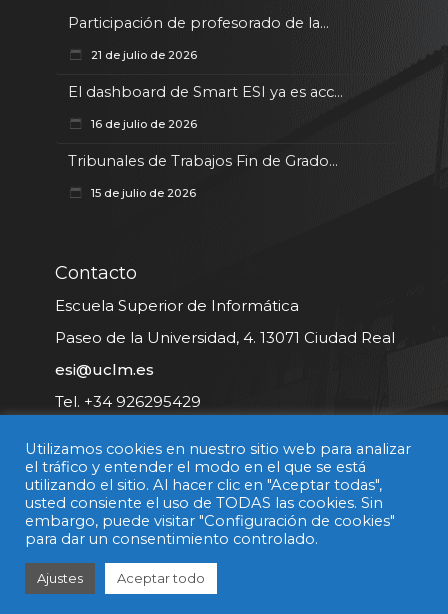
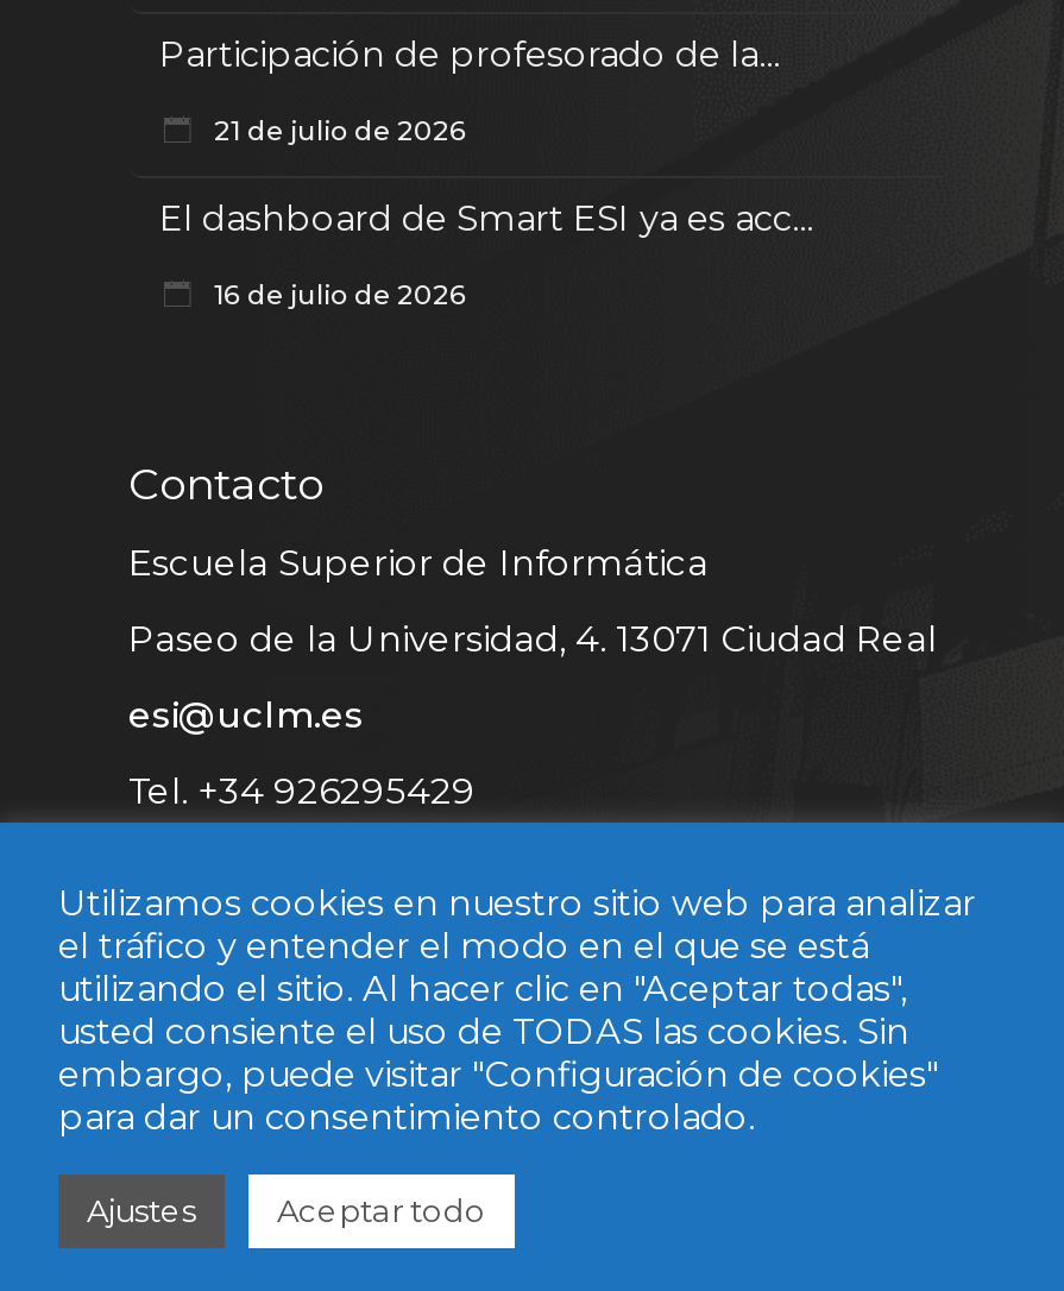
- Tribunales de Trabajos Fin de Grado...
- 15 de julio de 2026
